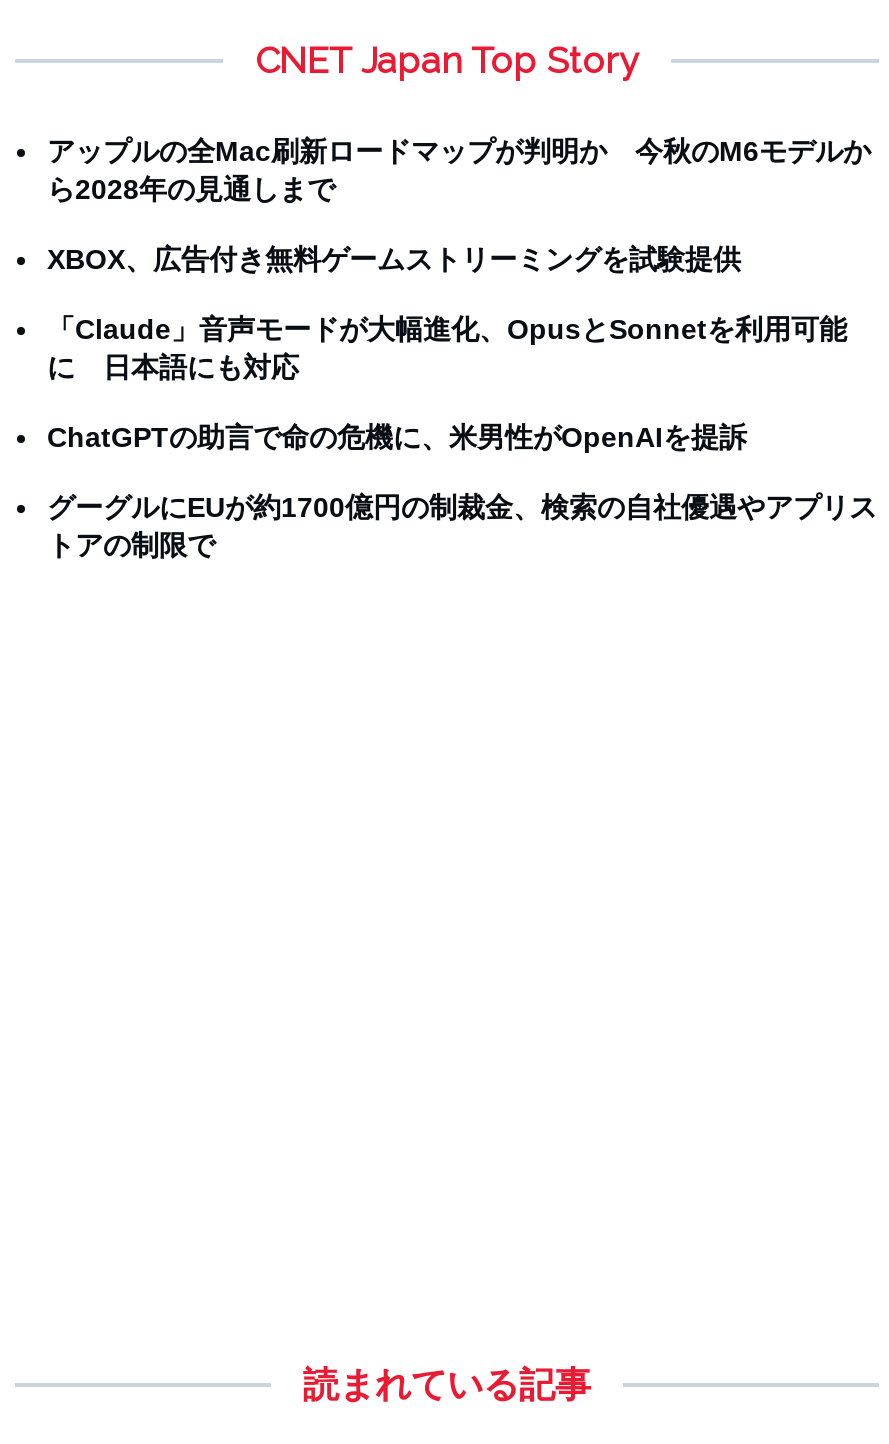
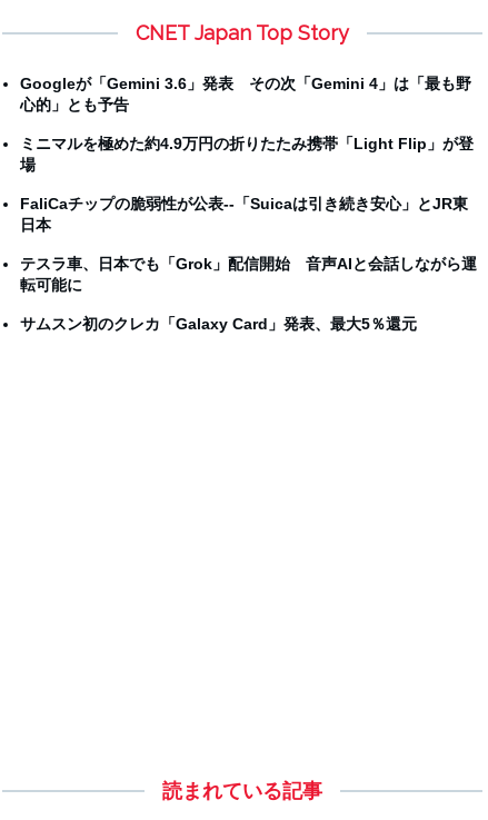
- アップルの全Mac刷新ロードマップが判明か 今秋のM6モデルか
- ら2028年の見通しまで
+ Googleが「Gemini 3.6」発表 その次「Gemini 4」は「最も野
+ 心的」とも予告

- XBOX、広告付き無料ゲームストリーミングを試験提供
+ ミニマルを極めた約4.9万円の折りたたみ携帯「Light Flip」が登
+ 場

- 「Claude」音声モードが大幅進化、OpusとSonnetを利用可能
- に 日本語にも対応
+ FaliCaチップの脆弱性が公表--「Suicaは引き続き安心」とJR東
+ 日本

- ChatGPTの助言で命の危機に、米男性がOpenAIを提訴
+ テスラ車、日本でも「Grok」配信開始 音声AIと会話しながら運
+ 転可能に

- グーグルにEUが約1700億円の制裁金、検索の自社優遇やアプリス
- トアの制限で
+ サムスン初のクレカ「Galaxy Card」発表、最大5％還元
